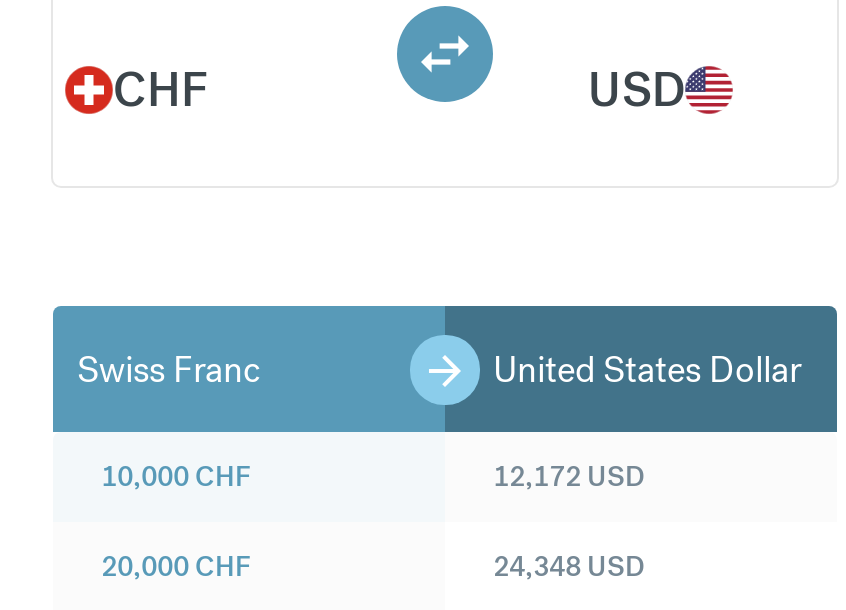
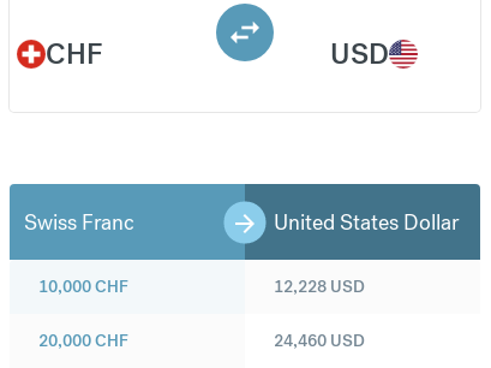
- 12,172 USD
+ 12,228 USD

- 24,348 USD
+ 24,460 USD
